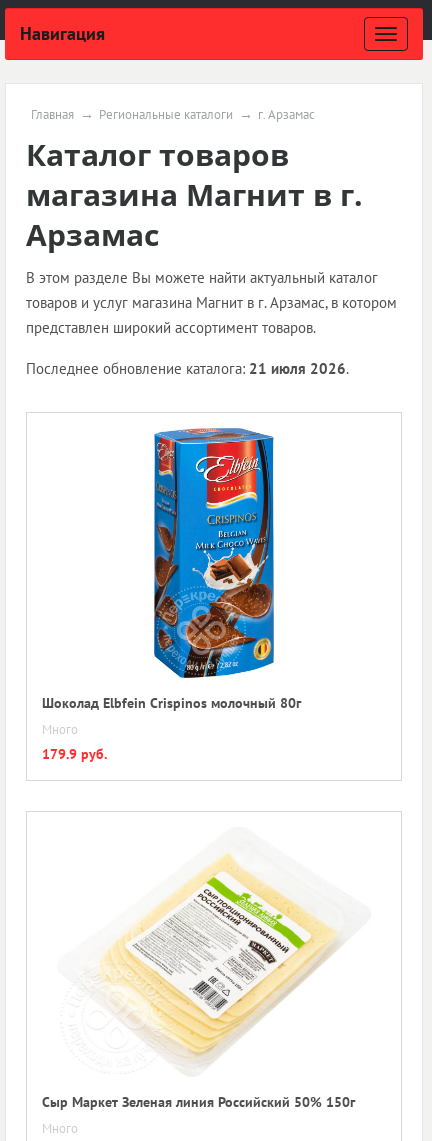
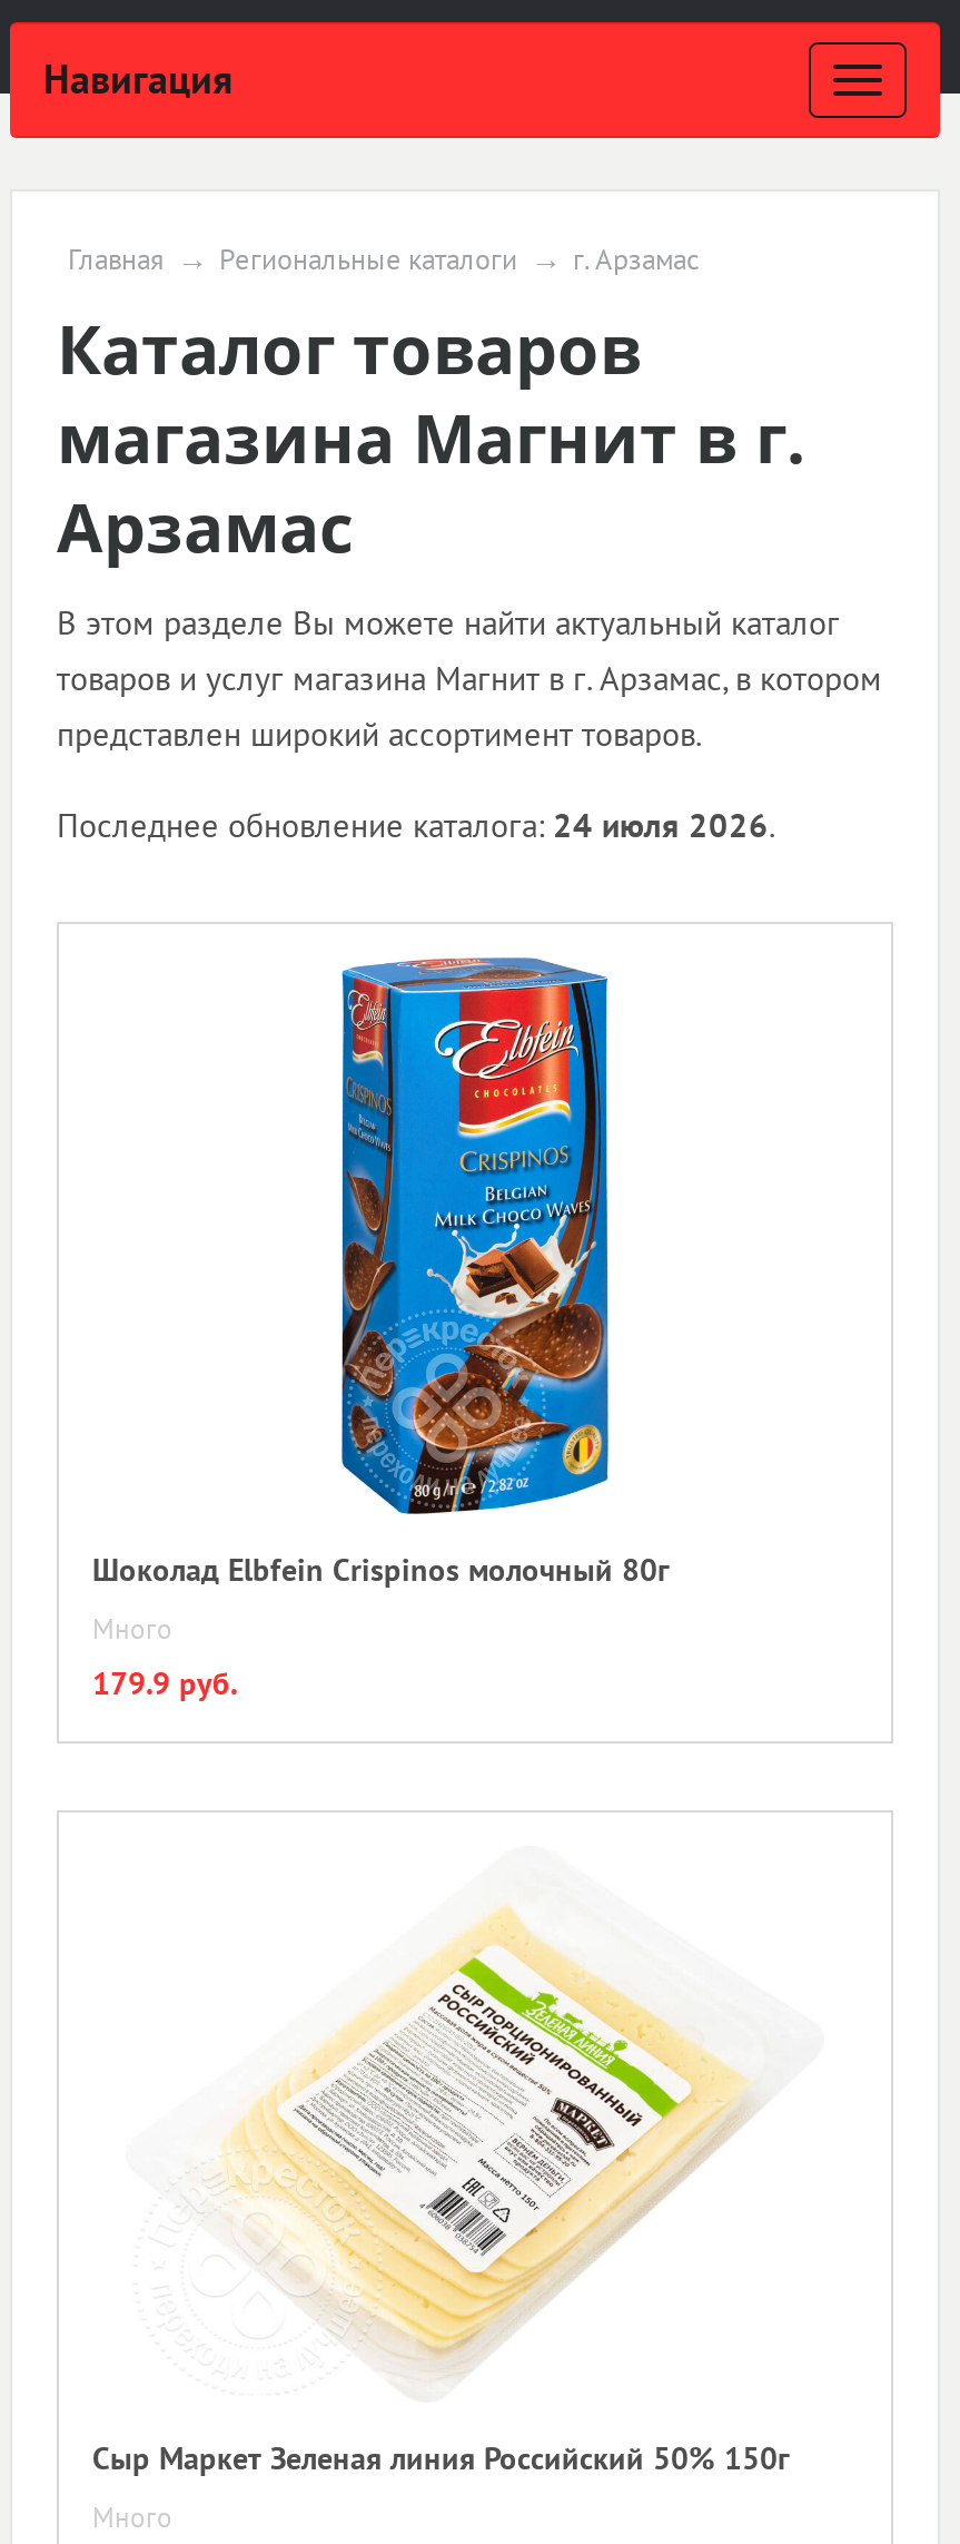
- Последнее обновление каталога: 21 июля 2026.
+ Последнее обновление каталога: 24 июля 2026.
